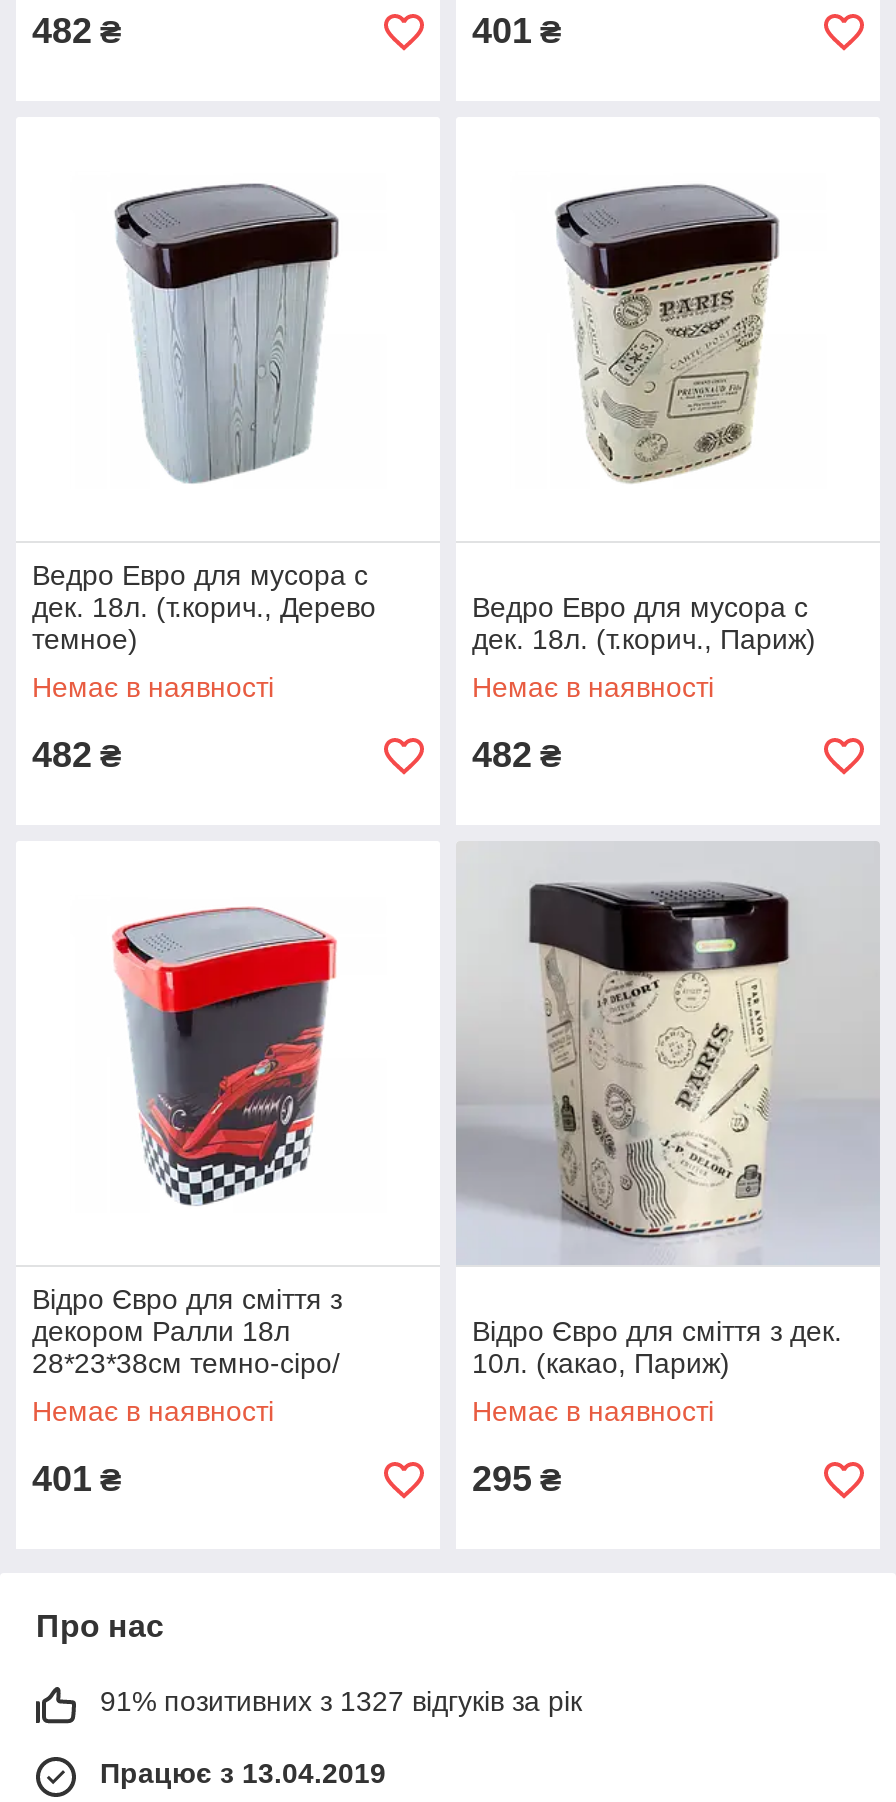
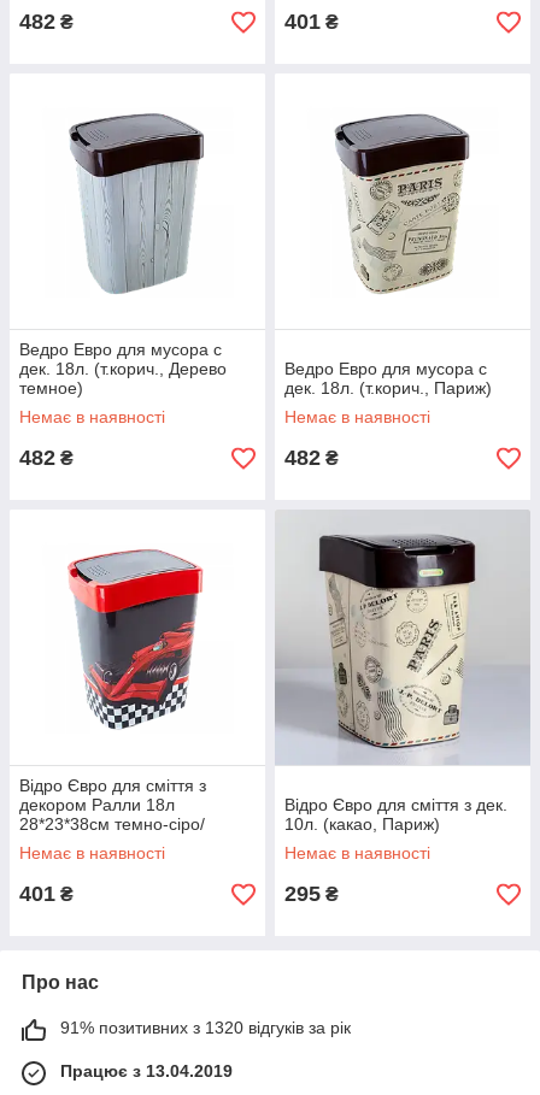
- 91% позитивних з 1327 відгуків за рік
+ 91% позитивних з 1320 відгуків за рік
